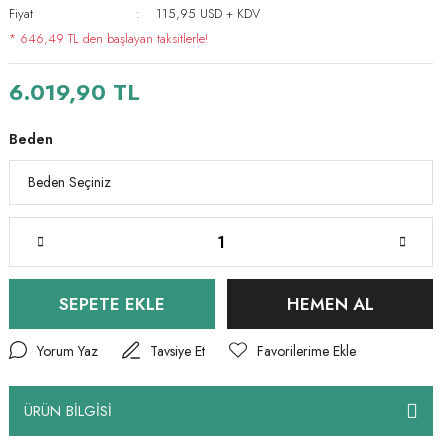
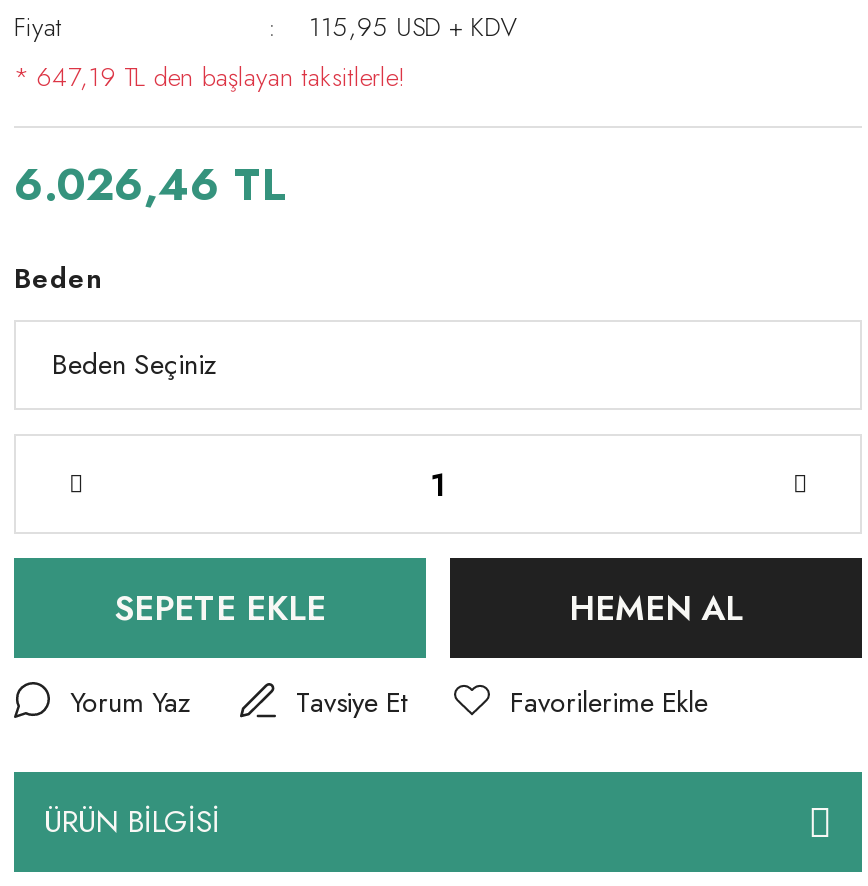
- * 646,49 TL den başlayan taksitlerle!
+ * 647,19 TL den başlayan taksitlerle!

- 6.019,90 TL
+ 6.026,46 TL
